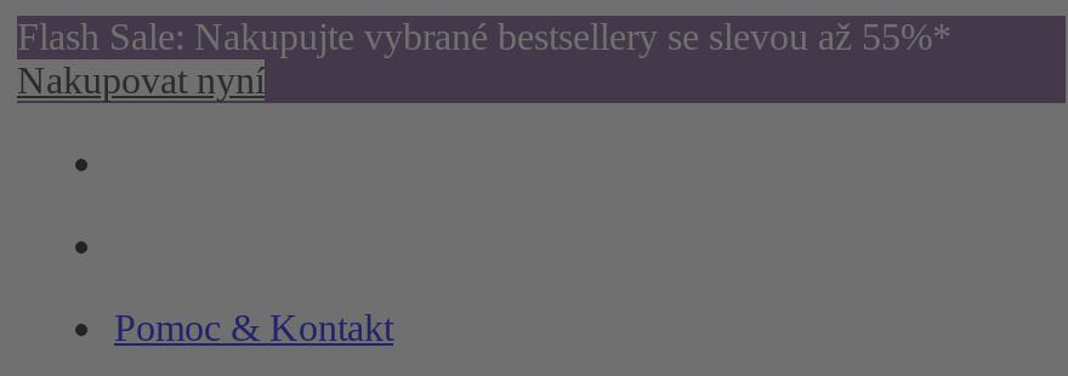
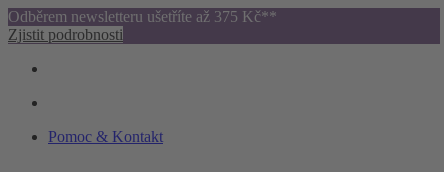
- Flash Sale: Nakupujte vybrané bestsellery se slevou až 55%*
- Nakupovat nyní
+ Odběrem newsletteru ušetříte až 375 Kč**
+ Zjistit podrobnosti
